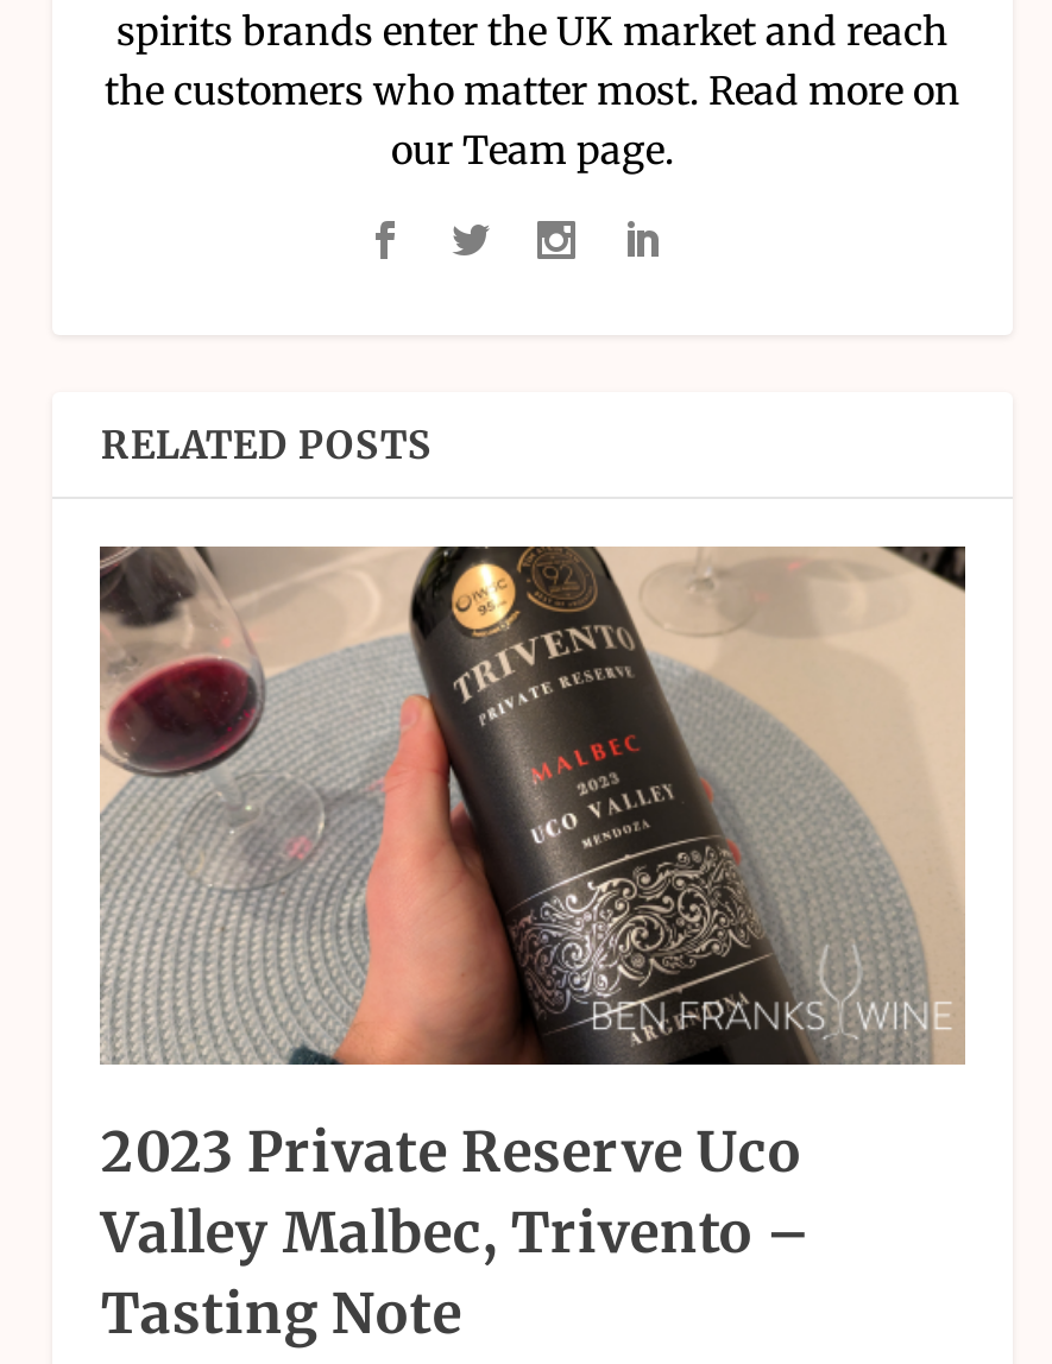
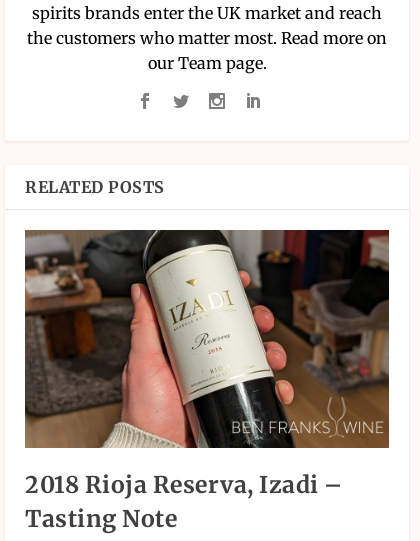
- [image]
- 2023 Private Reserve Uco
- Valley Malbec, Trivento –
+ [image]
+ 2018 Rioja Reserva, Izadi –
